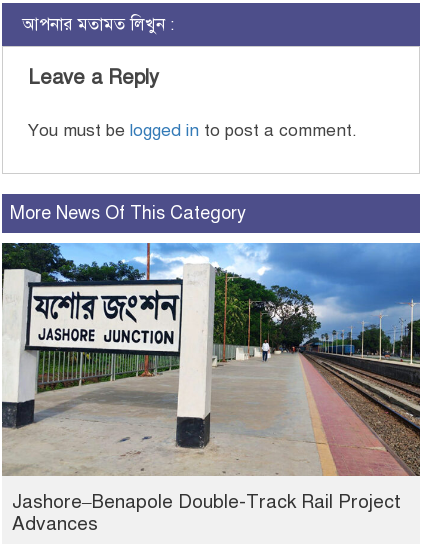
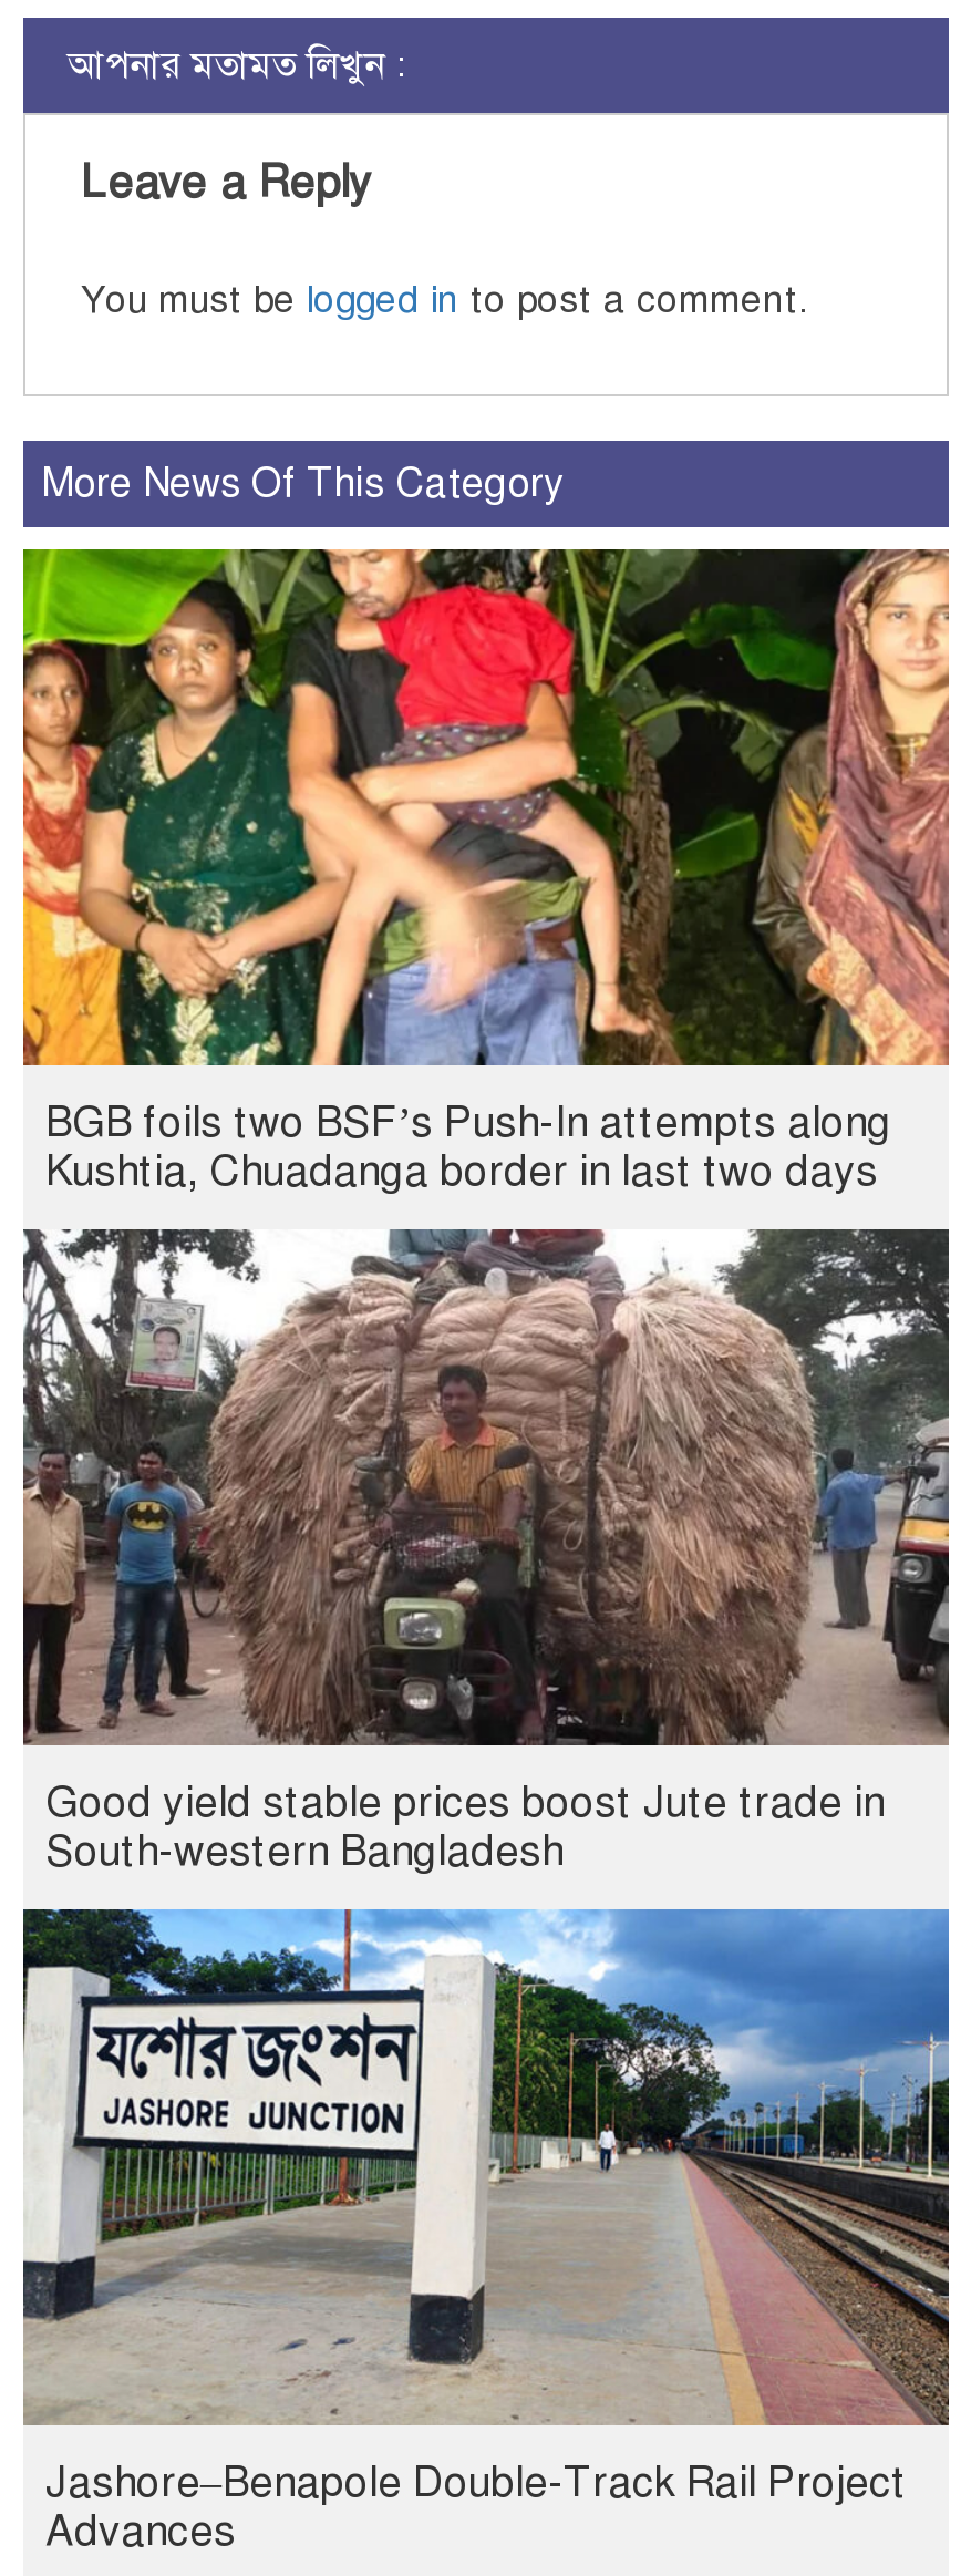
+ [image]
+ BGB foils two BSF’s Push-In attempts along
+ Kushtia, Chuadanga border in last two days

+ [image]
+ Good yield stable prices boost Jute trade in
+ South-western Bangladesh
